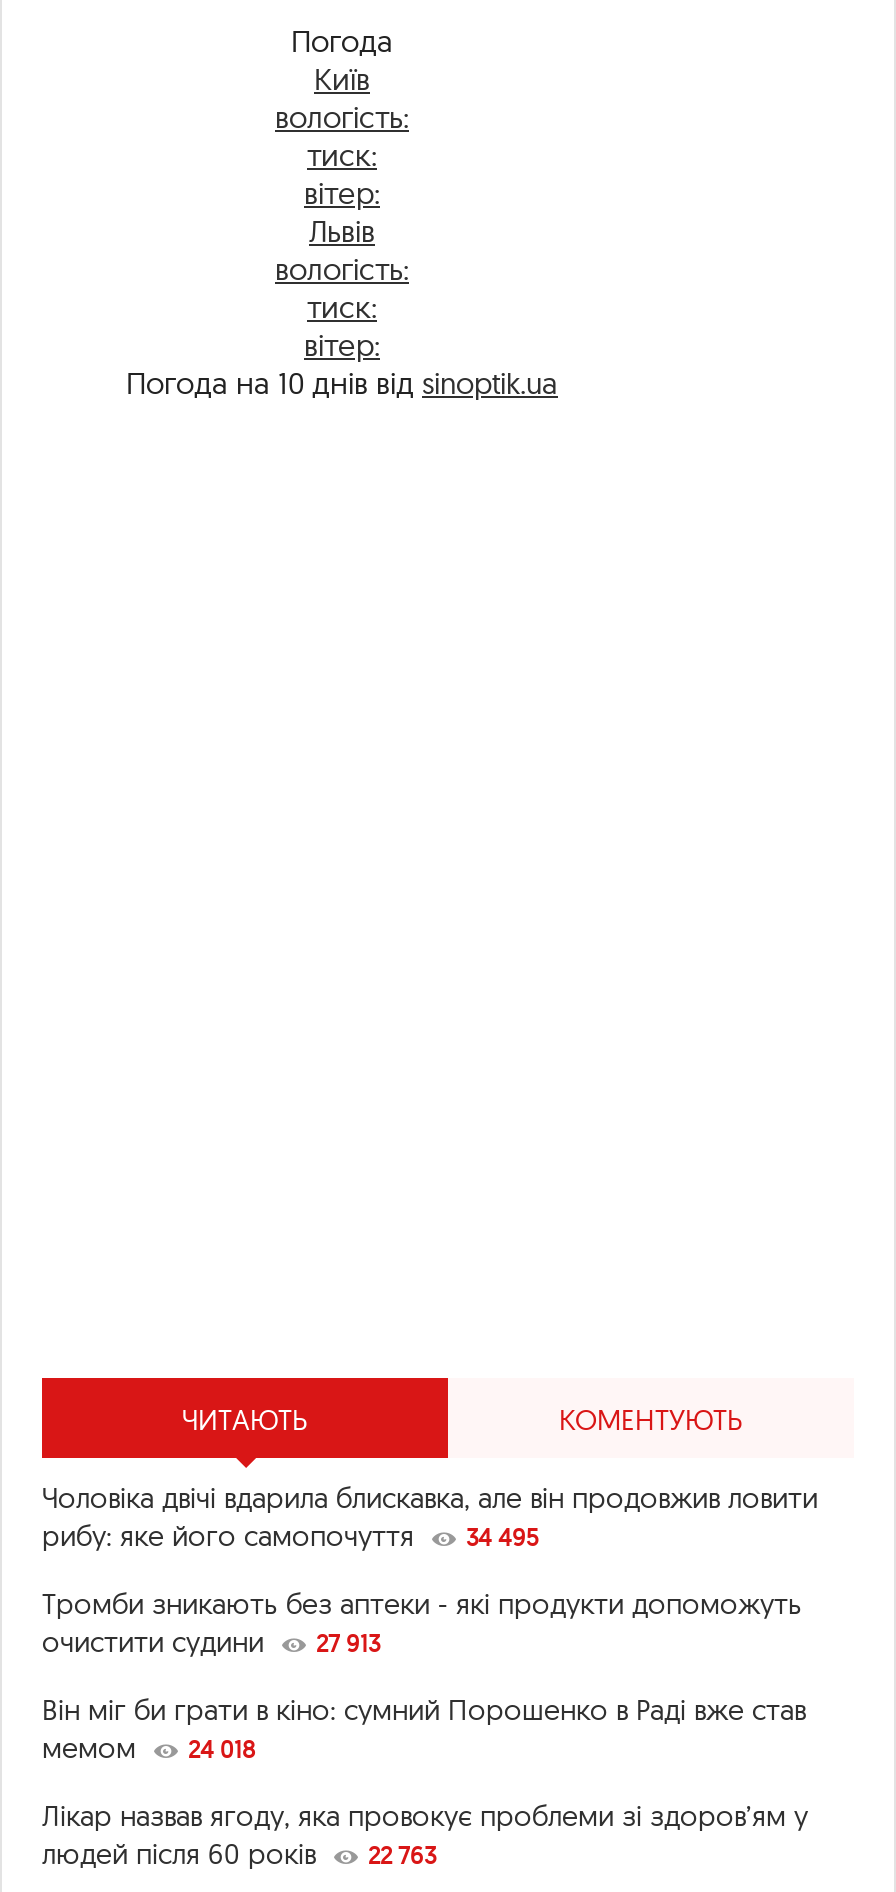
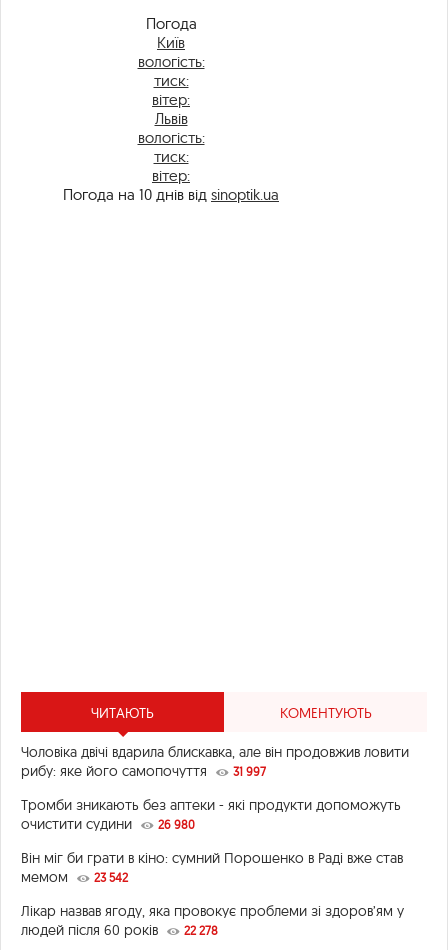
- рибу: яке його самопочуття 34 495
+ рибу: яке його самопочуття 31 997

- очистити судини 27 913
+ очистити судини 26 980

- мемом 24 018
+ мемом 23 542

- людей після 60 років 22 763
+ людей після 60 років 22 278
